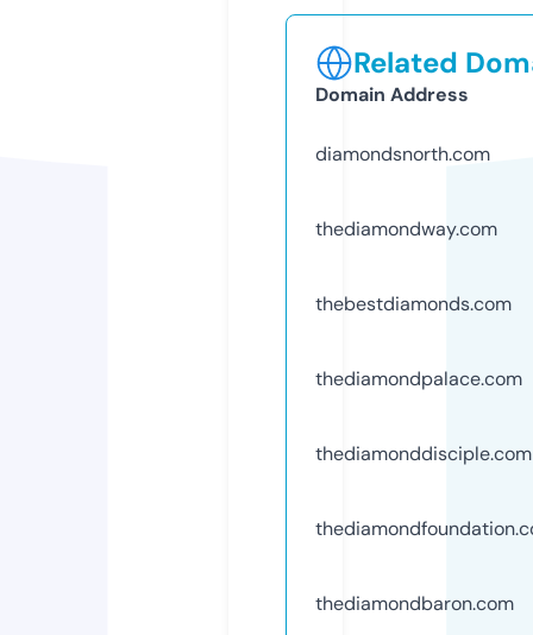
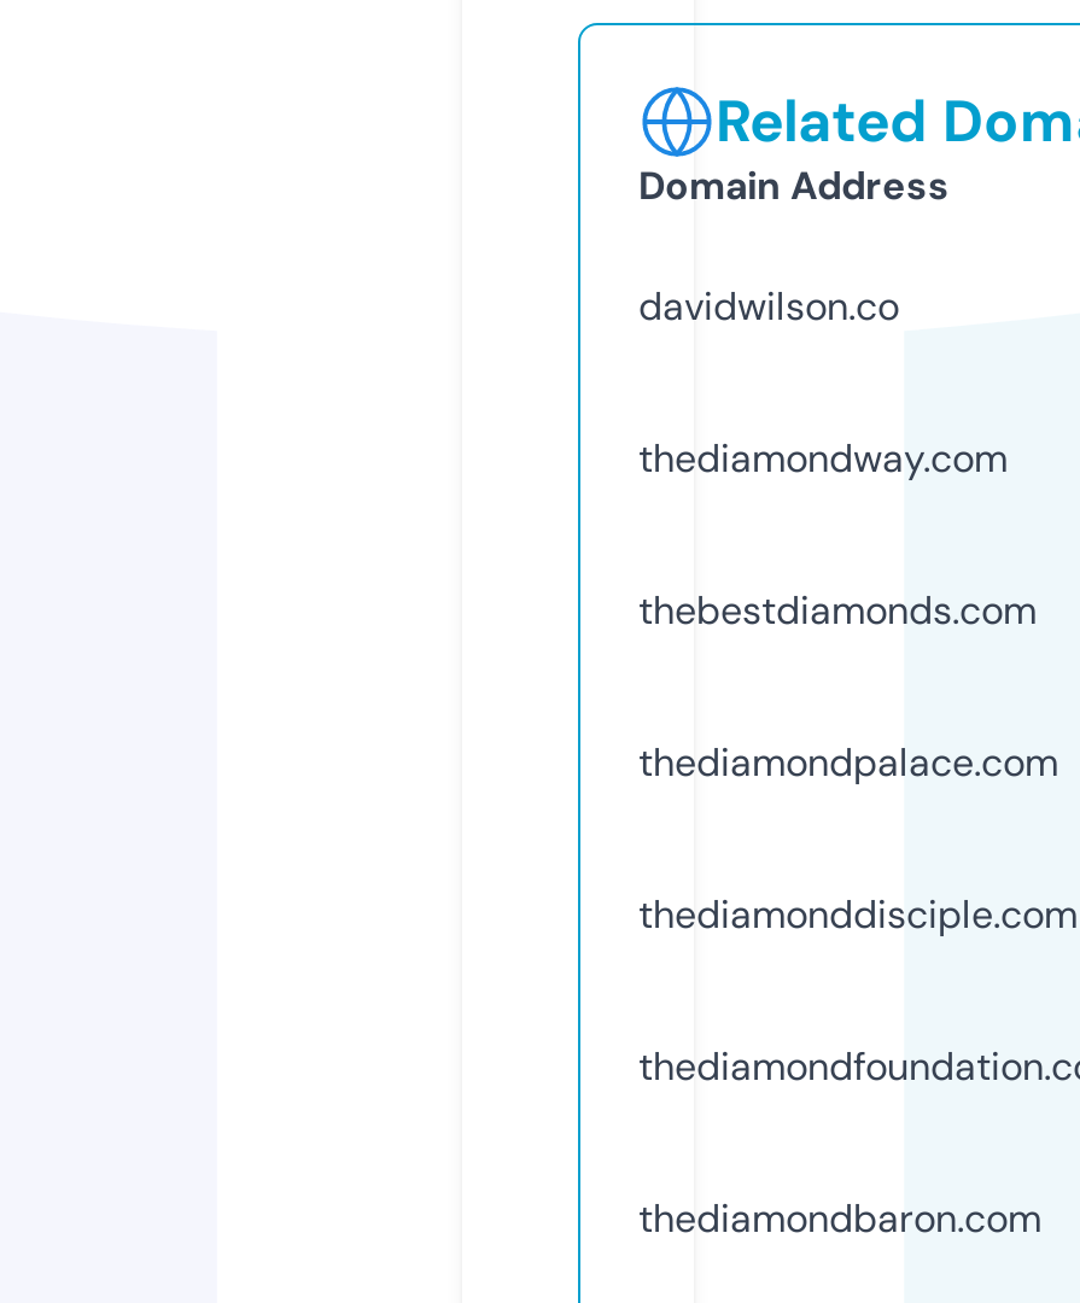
- diamondsnorth.com
+ davidwilson.co
